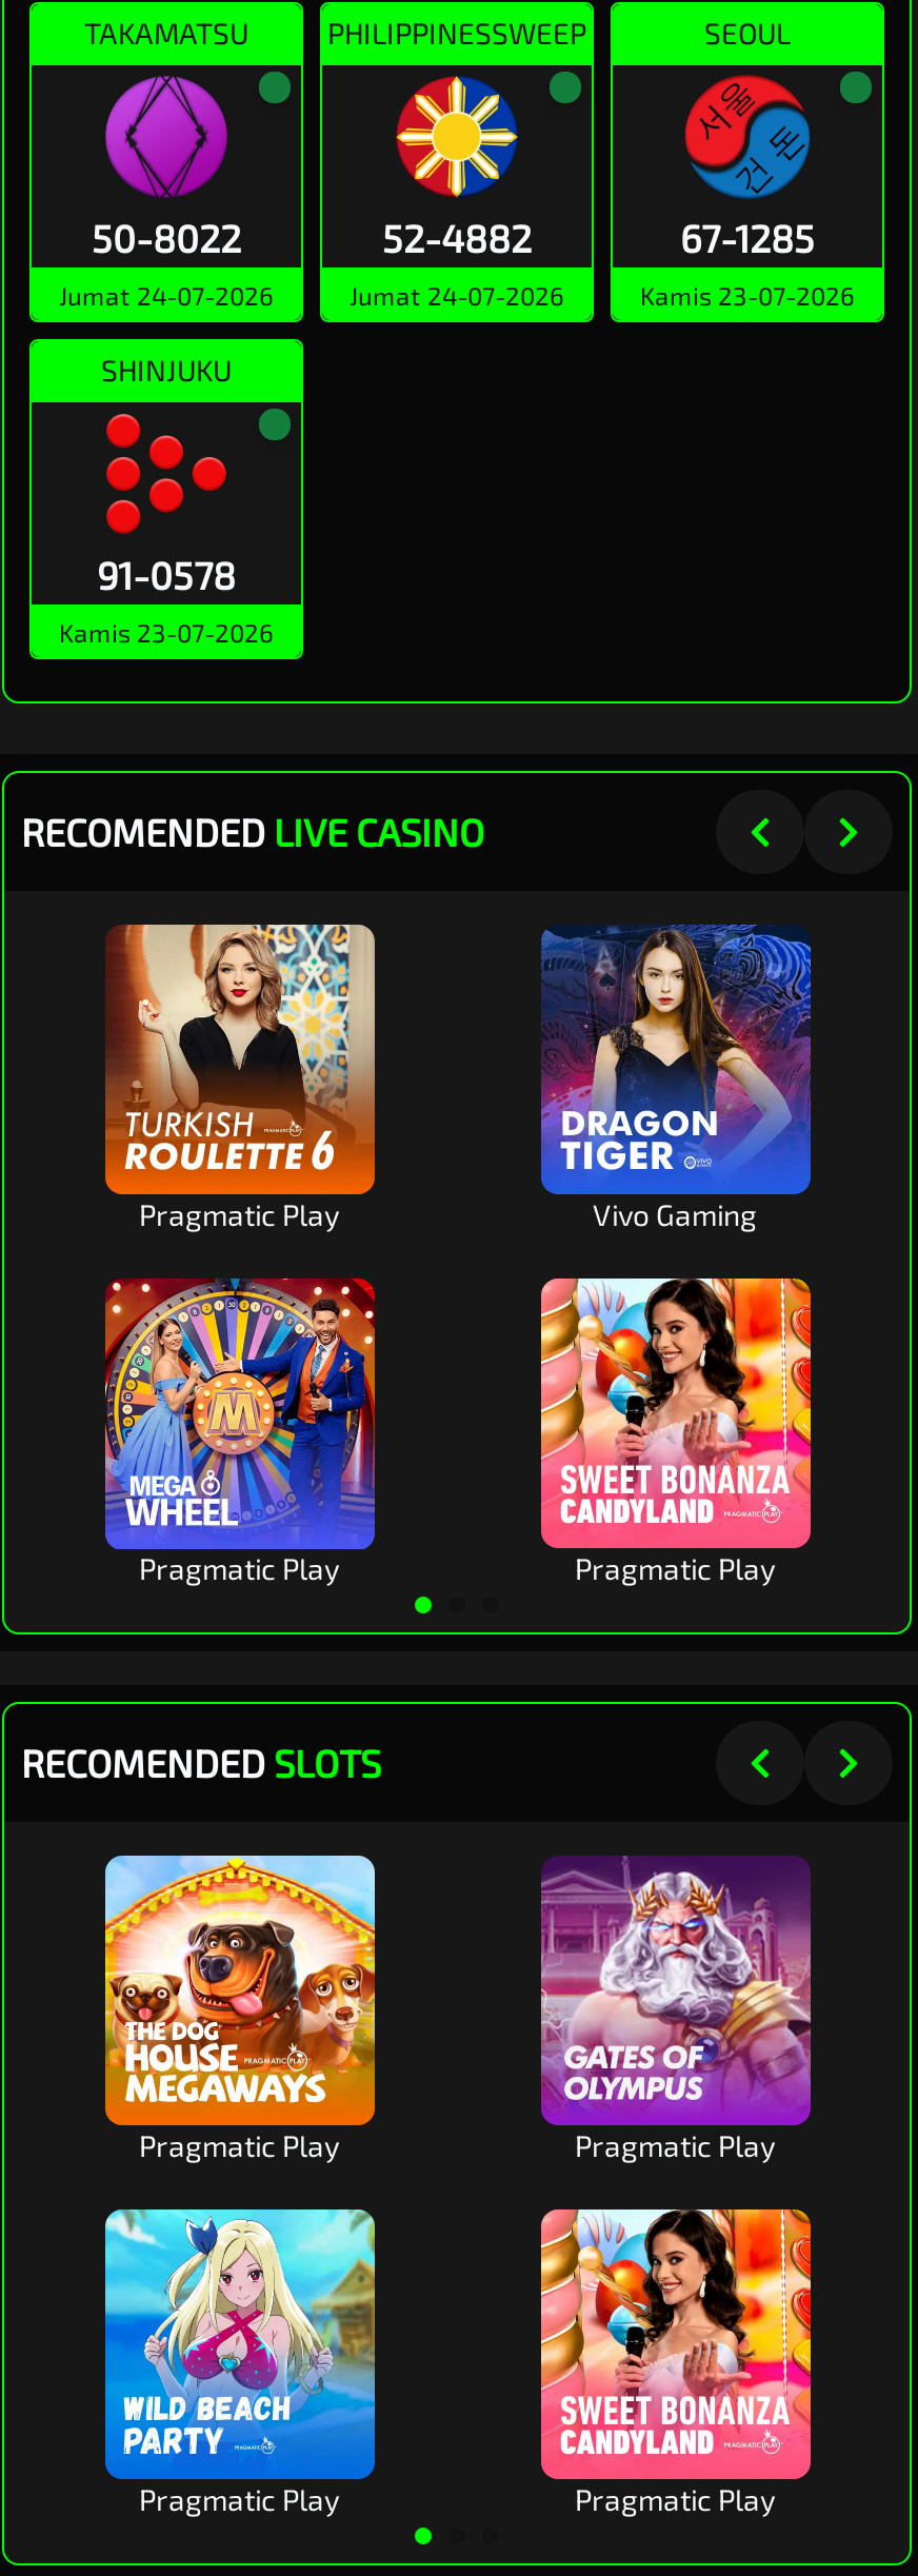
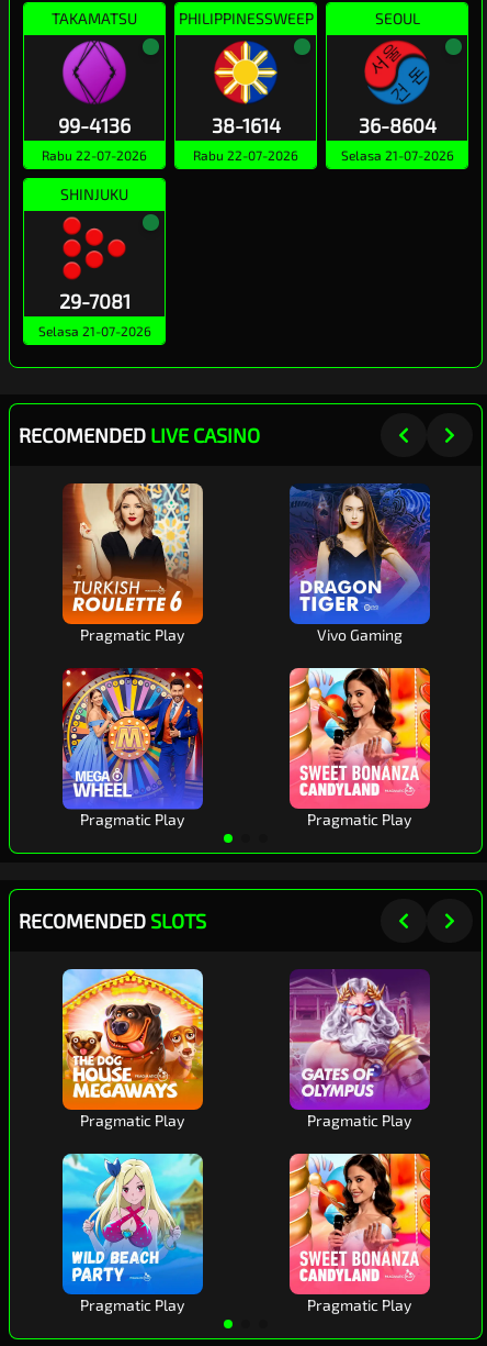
- 50-8022
- Jumat 24-07-2026
+ 99-4136
+ Rabu 22-07-2026

- 52-4882
- Jumat 24-07-2026
+ 38-1614
+ Rabu 22-07-2026

- 67-1285
- Kamis 23-07-2026
+ 36-8604
+ Selasa 21-07-2026

- 91-0578
- Kamis 23-07-2026
+ 29-7081
+ Selasa 21-07-2026
